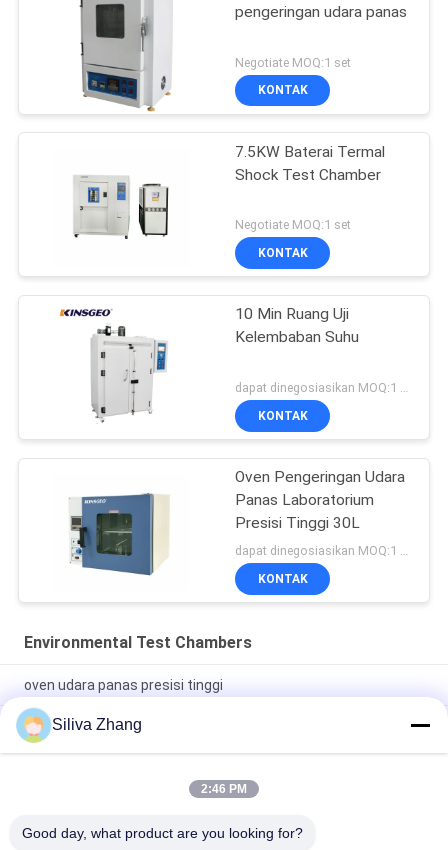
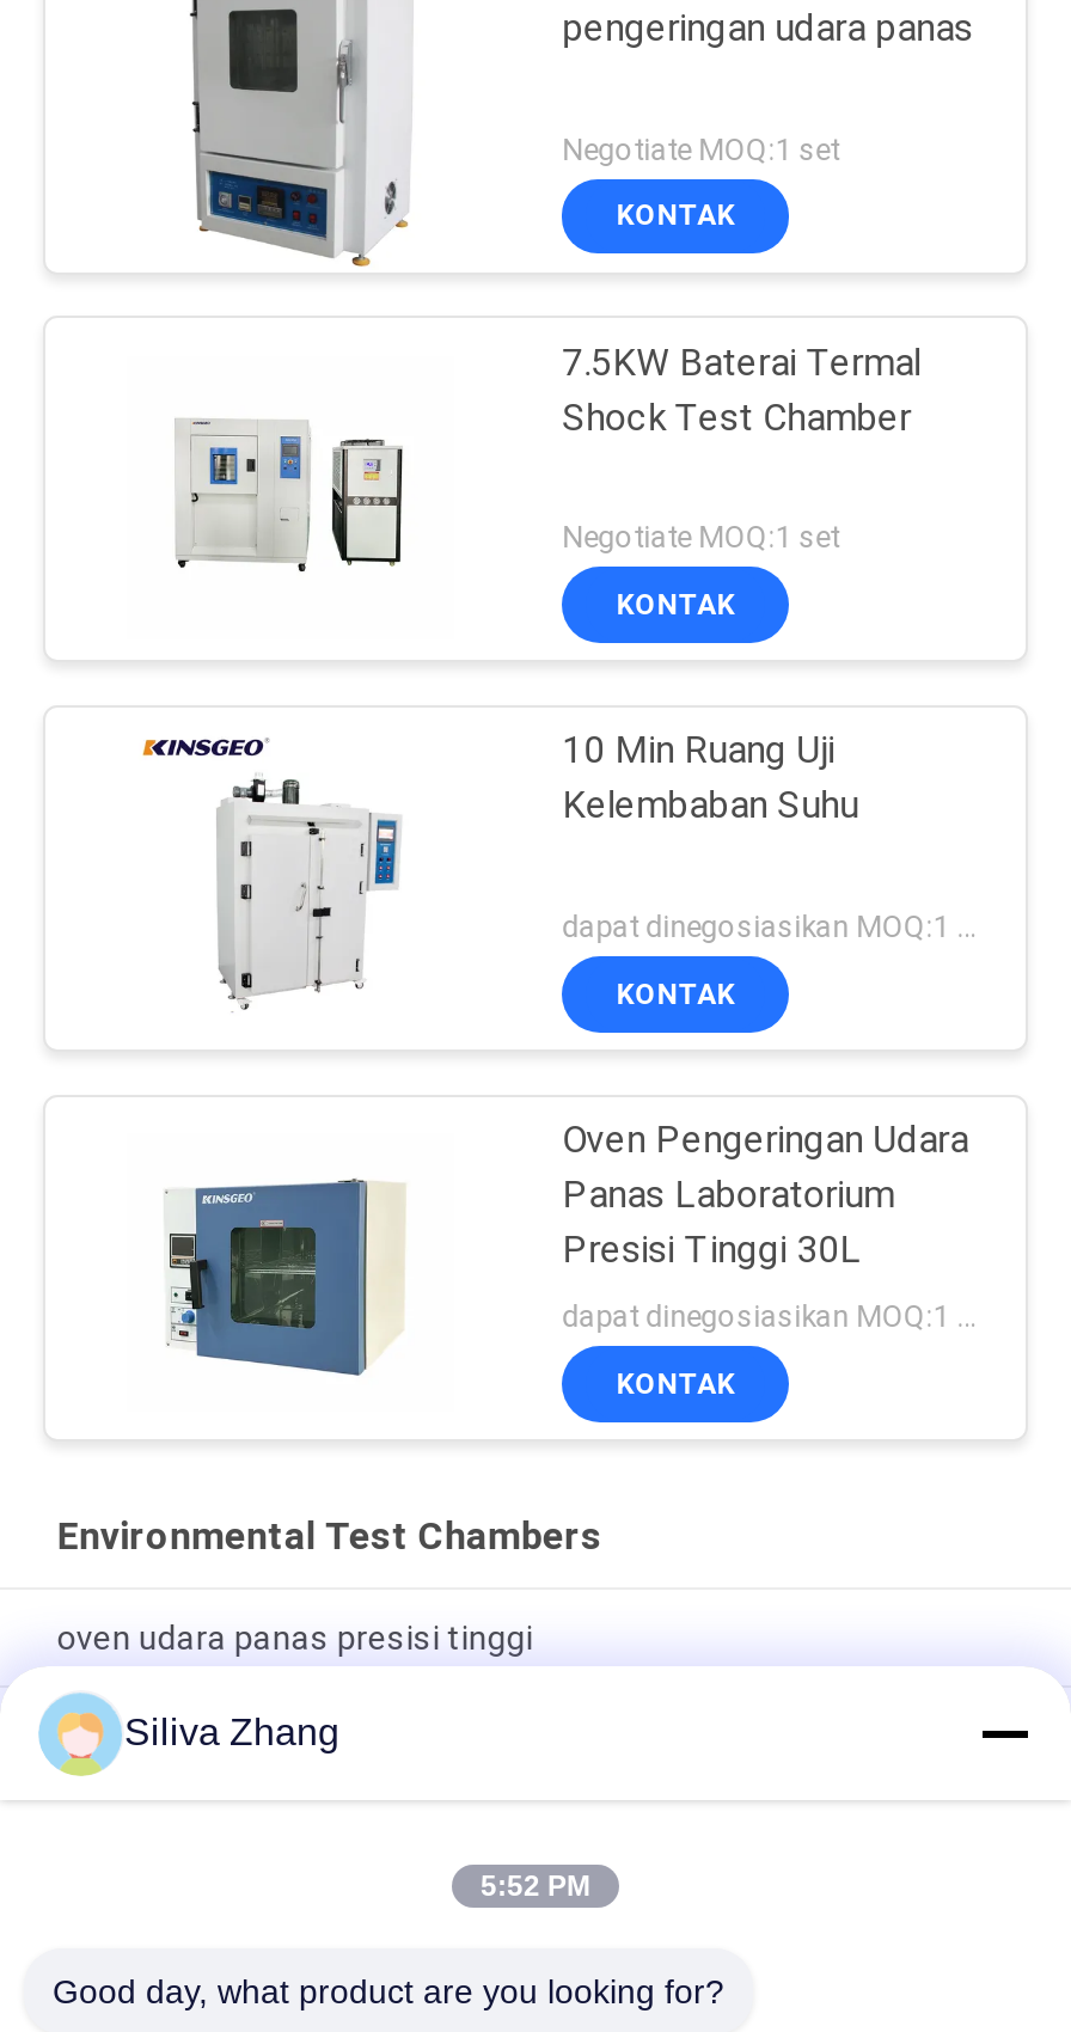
- 2:46 PM
+ 5:52 PM
